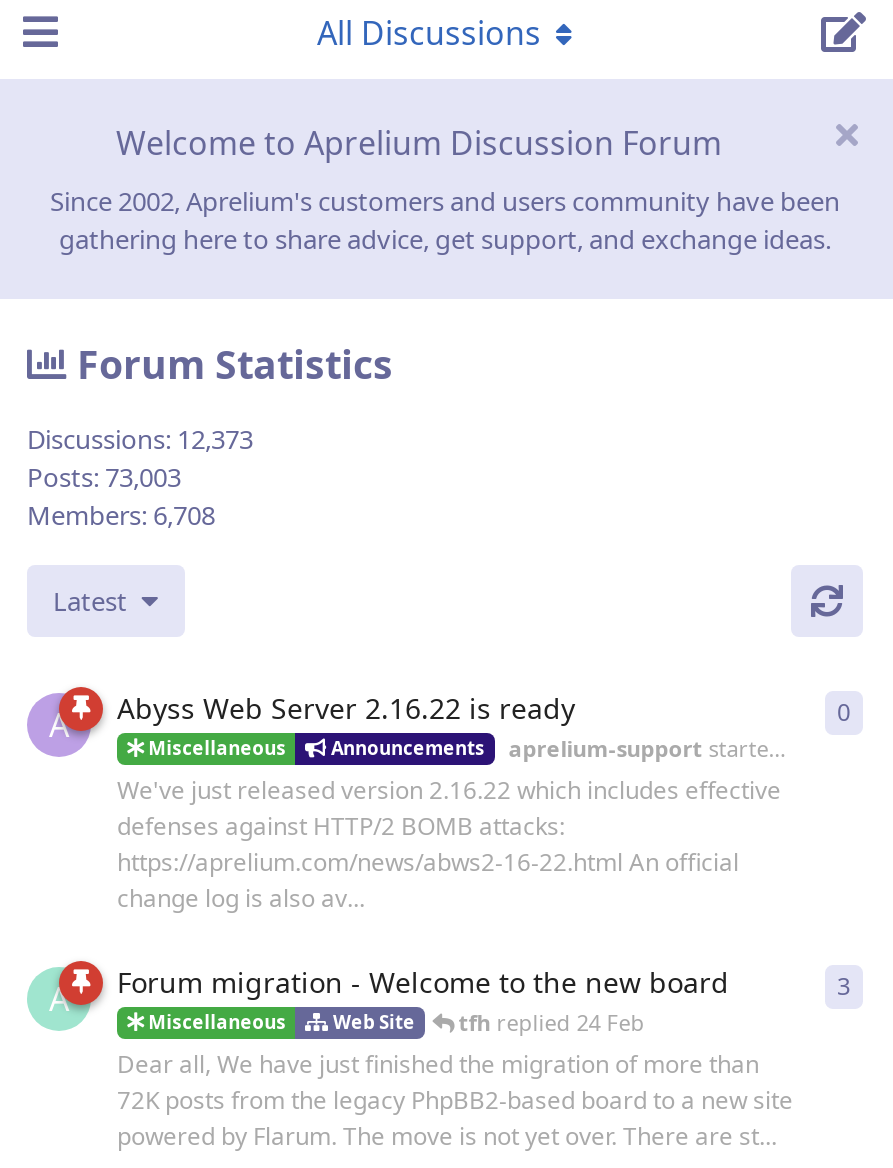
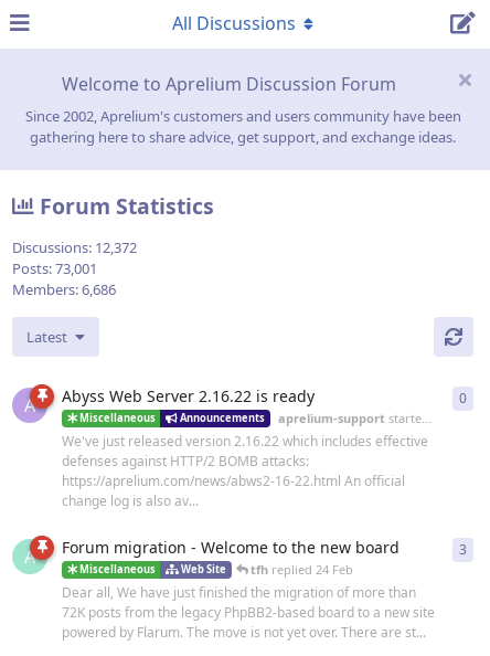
- Discussions: 12,373
+ Discussions: 12,372

- Posts: 73,003
+ Posts: 73,001

- Members: 6,708
+ Members: 6,686
